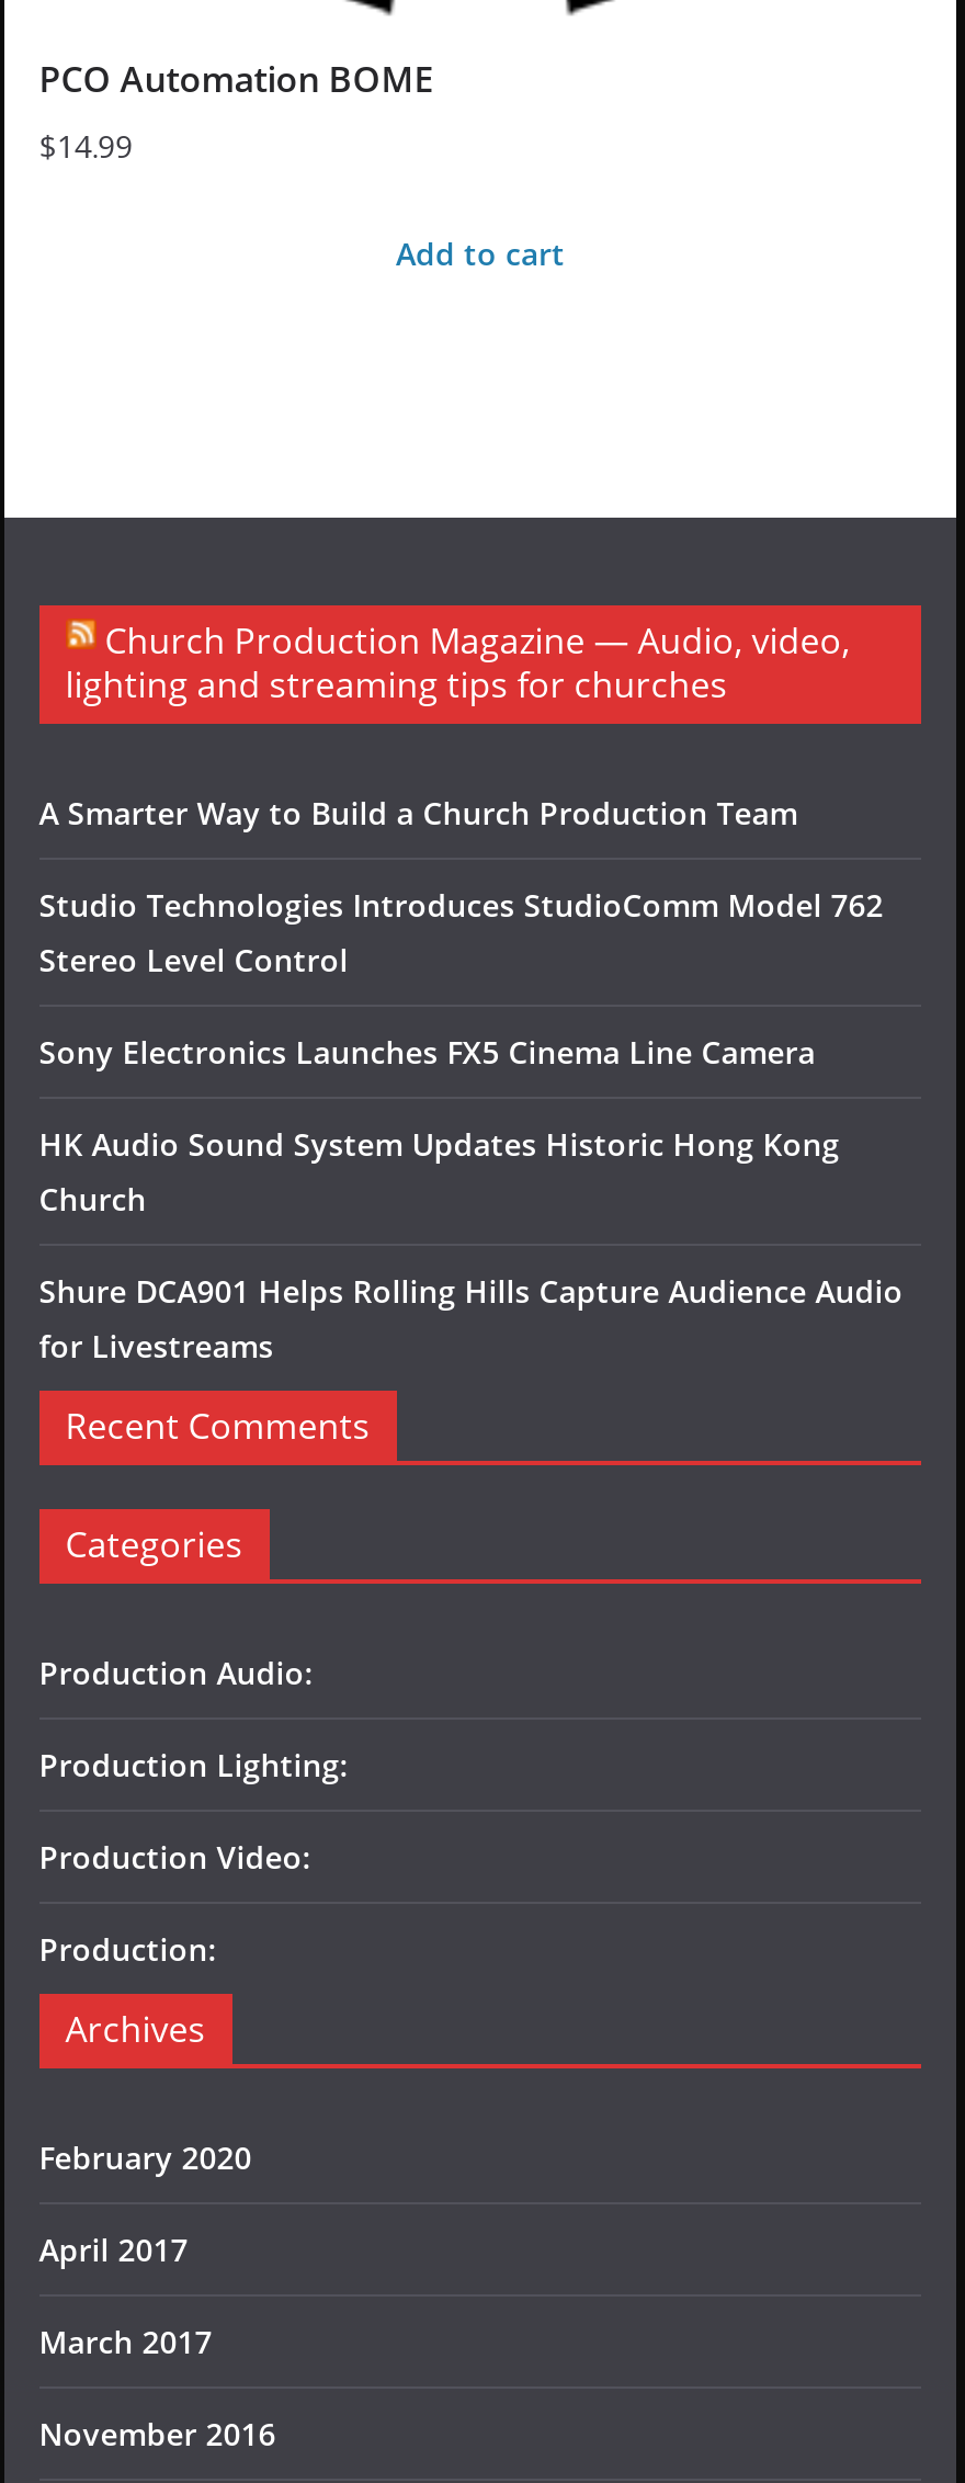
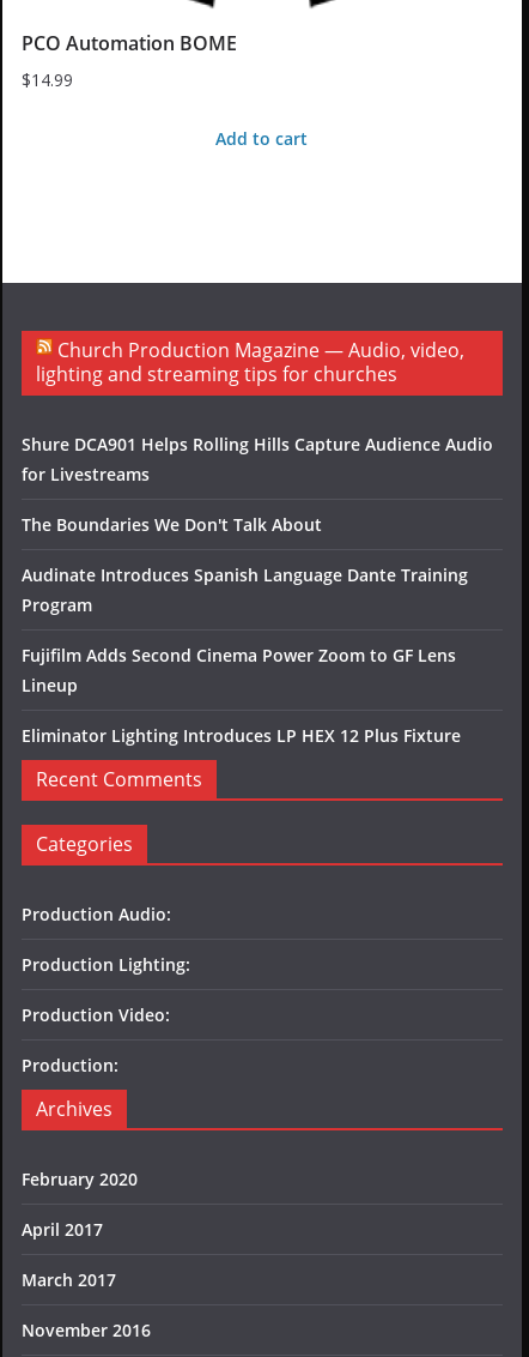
- A Smarter Way to Build a Church Production Team
- Studio Technologies Introduces StudioComm Model 762
- Stereo Level Control
- Sony Electronics Launches FX5 Cinema Line Camera
- HK Audio Sound System Updates Historic Hong Kong
- Church

moved up: Shure DCA901 Helps Rolling Hills Capture Audience Audio | for Livestreams

+ The Boundaries We Don't Talk About
+ Audinate Introduces Spanish Language Dante Training
+ Program
+ Fujifilm Adds Second Cinema Power Zoom to GF Lens
+ Lineup
+ Eliminator Lighting Introduces LP HEX 12 Plus Fixture
